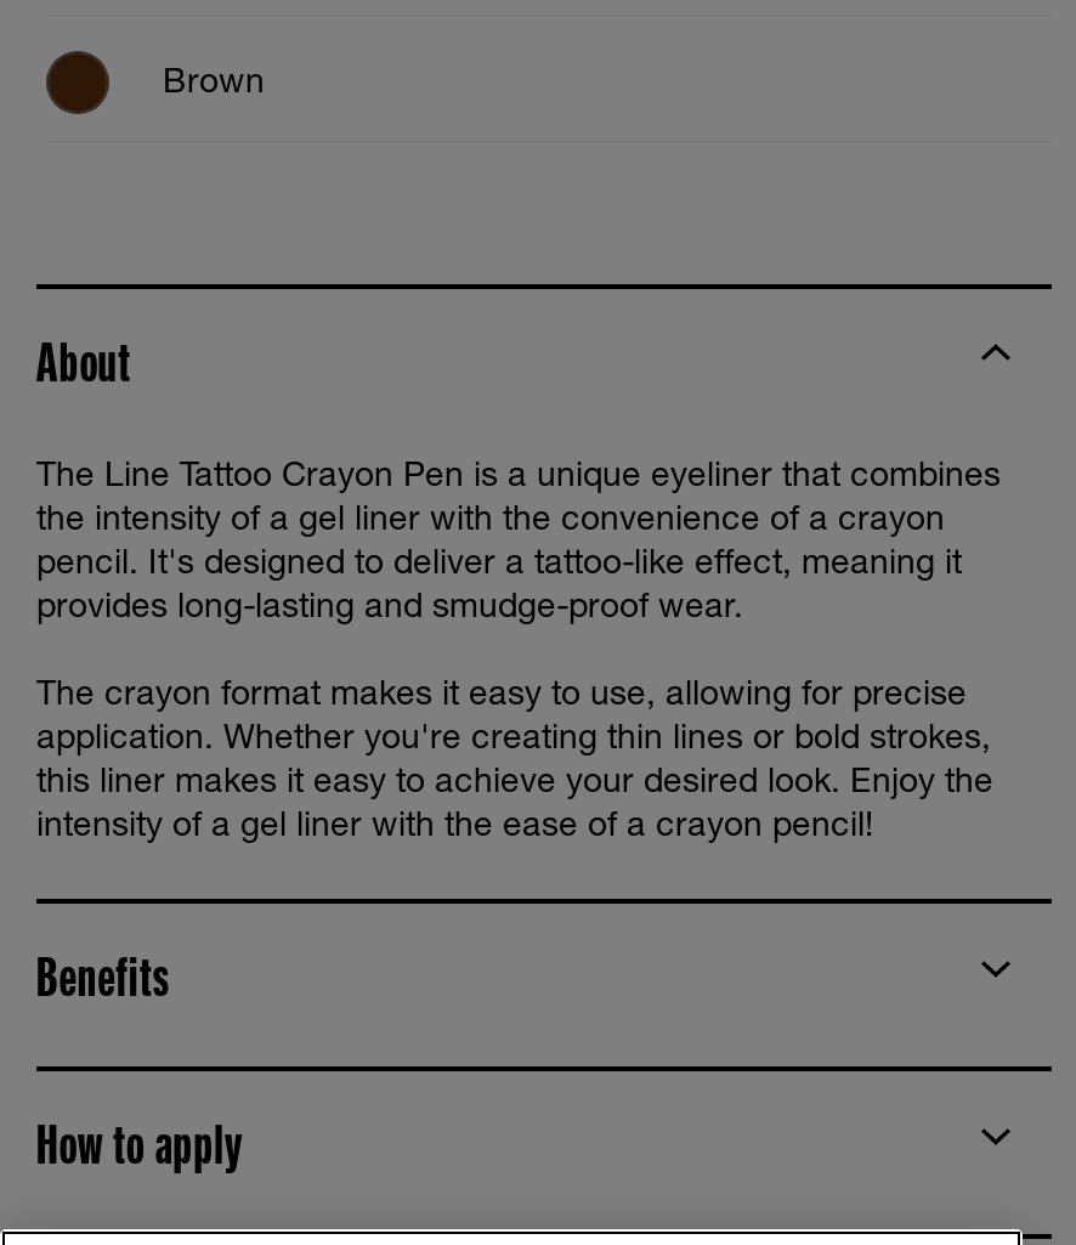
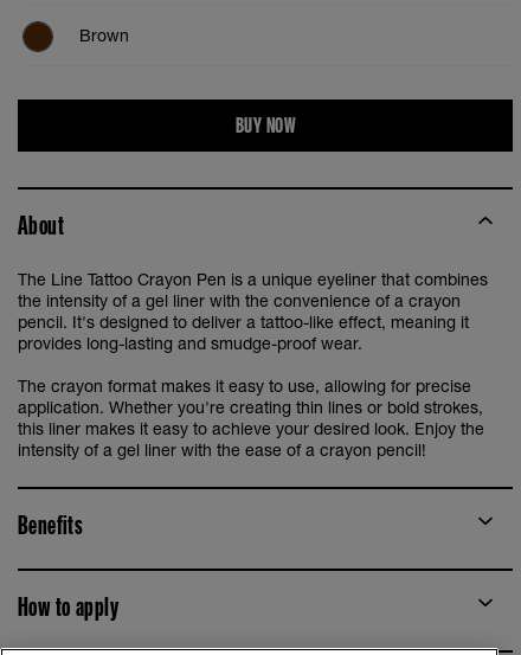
+ BUY NOW
